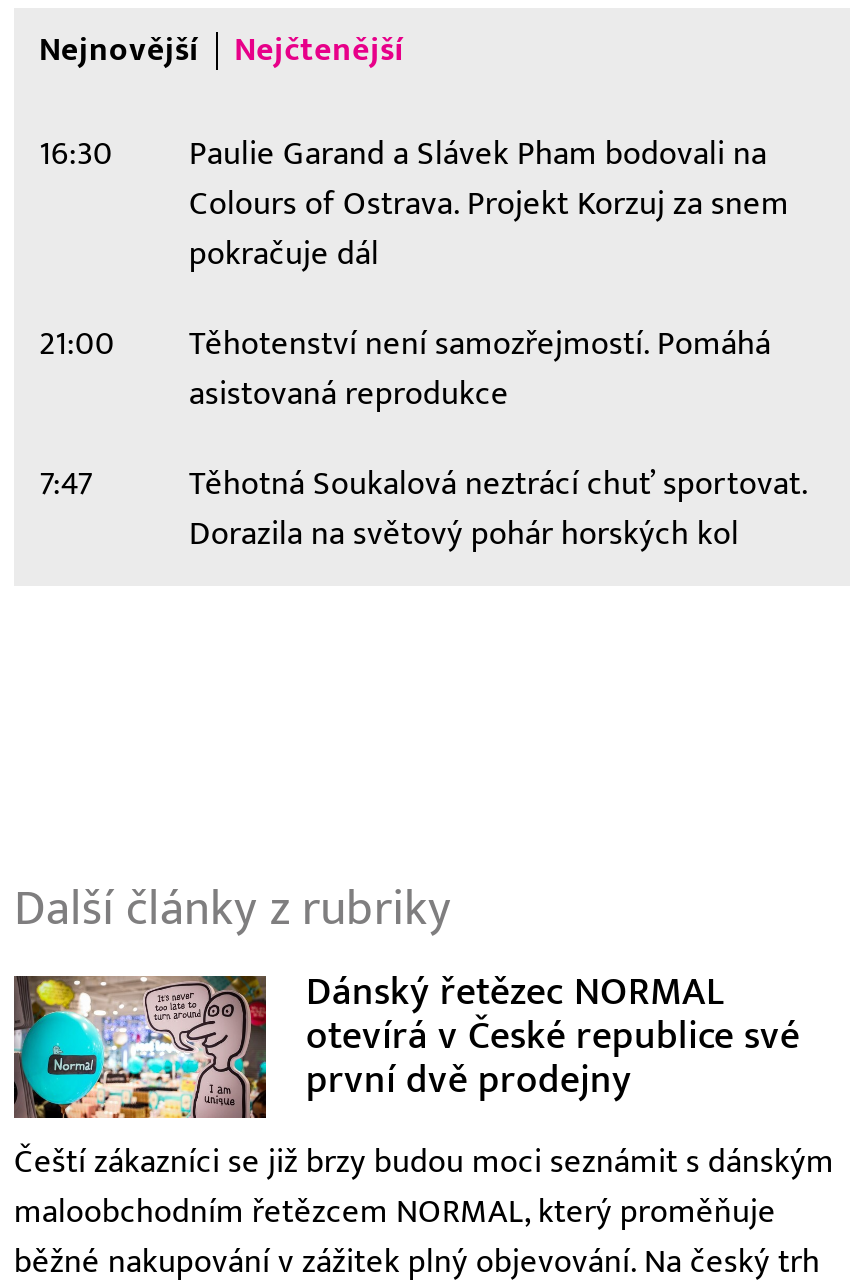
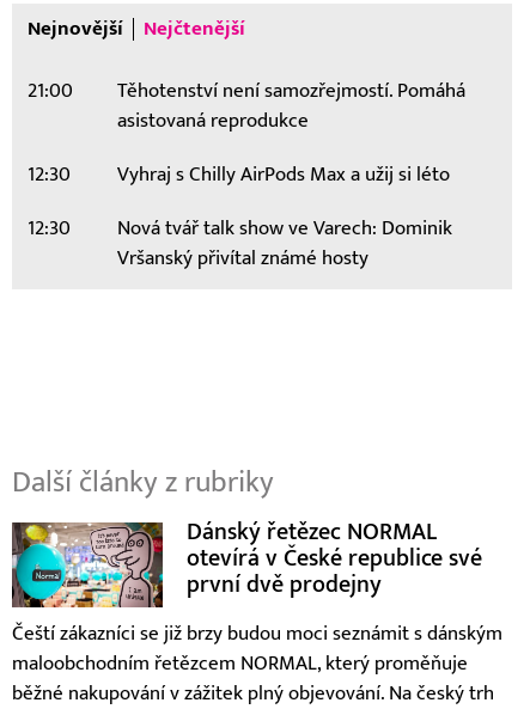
- 16:30
- Paulie Garand a Slávek Pham bodovali na
- Colours of Ostrava. Projekt Korzuj za snem
- pokračuje dál

moved up: 21:00 | Těhotenství není samozřejmostí. Pomáhá | asistovaná reprodukce

- 7:47
- Těhotná Soukalová neztrácí chuť sportovat.
- Dorazila na světový pohár horských kol
+ 12:30
+ Vyhraj s Chilly AirPods Max a užij si léto
+ 12:30
+ Nová tvář talk show ve Varech: Dominik
+ Vršanský přivítal známé hosty
